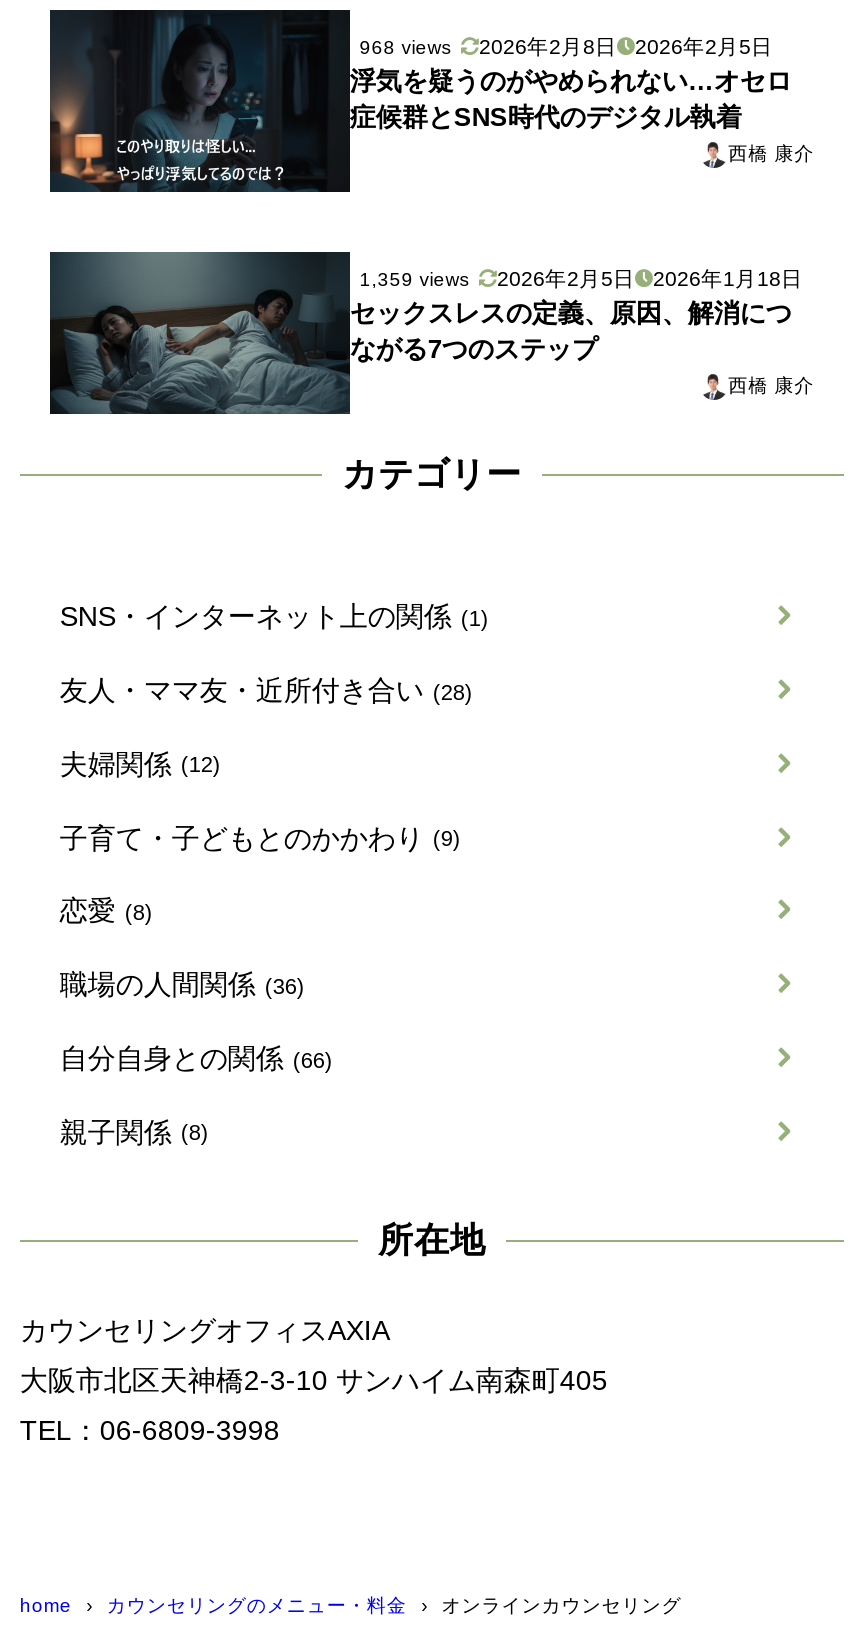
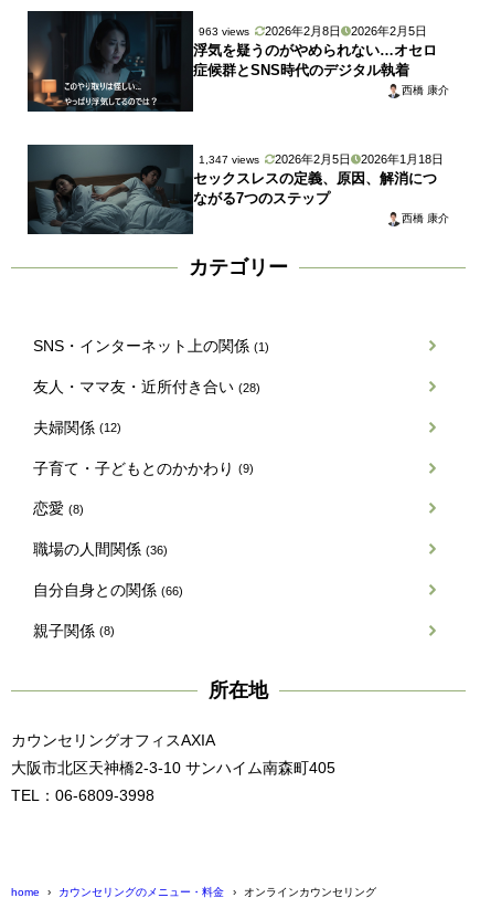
- 968 views 2026年2月8日 2026年2月5日
+ 963 views 2026年2月8日 2026年2月5日

- 1,359 views 2026年2月5日 2026年1月18日
+ 1,347 views 2026年2月5日 2026年1月18日
